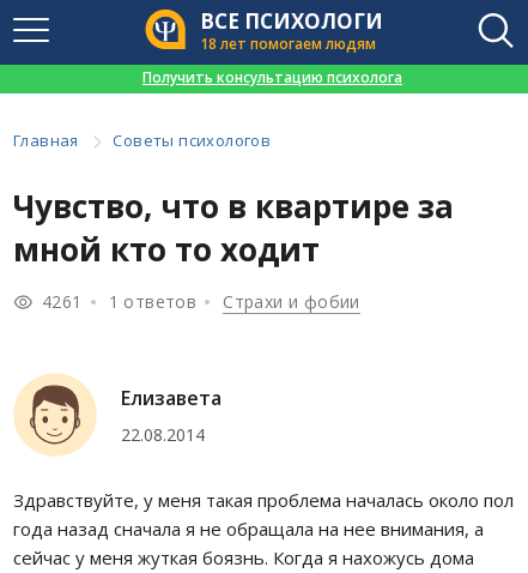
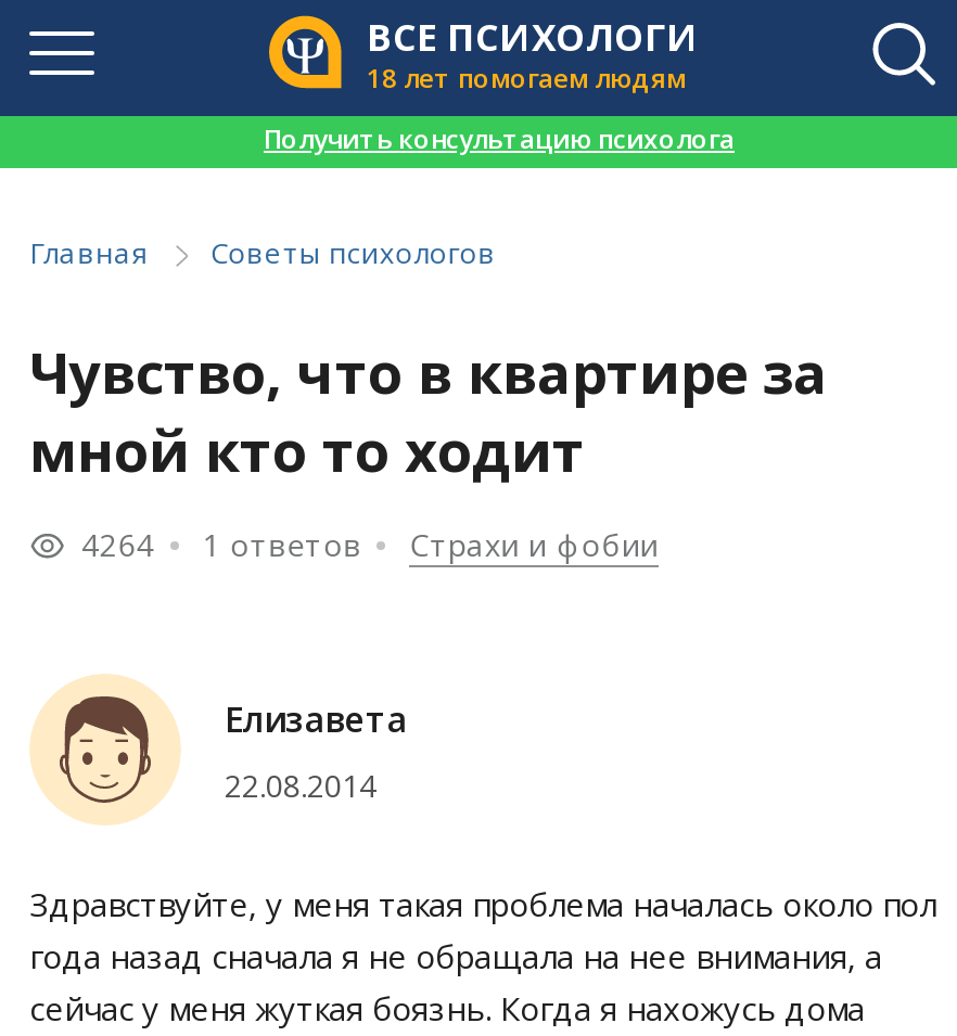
- 4261 1 ответов Страхи и фобии
+ 4264 1 ответов Страхи и фобии
